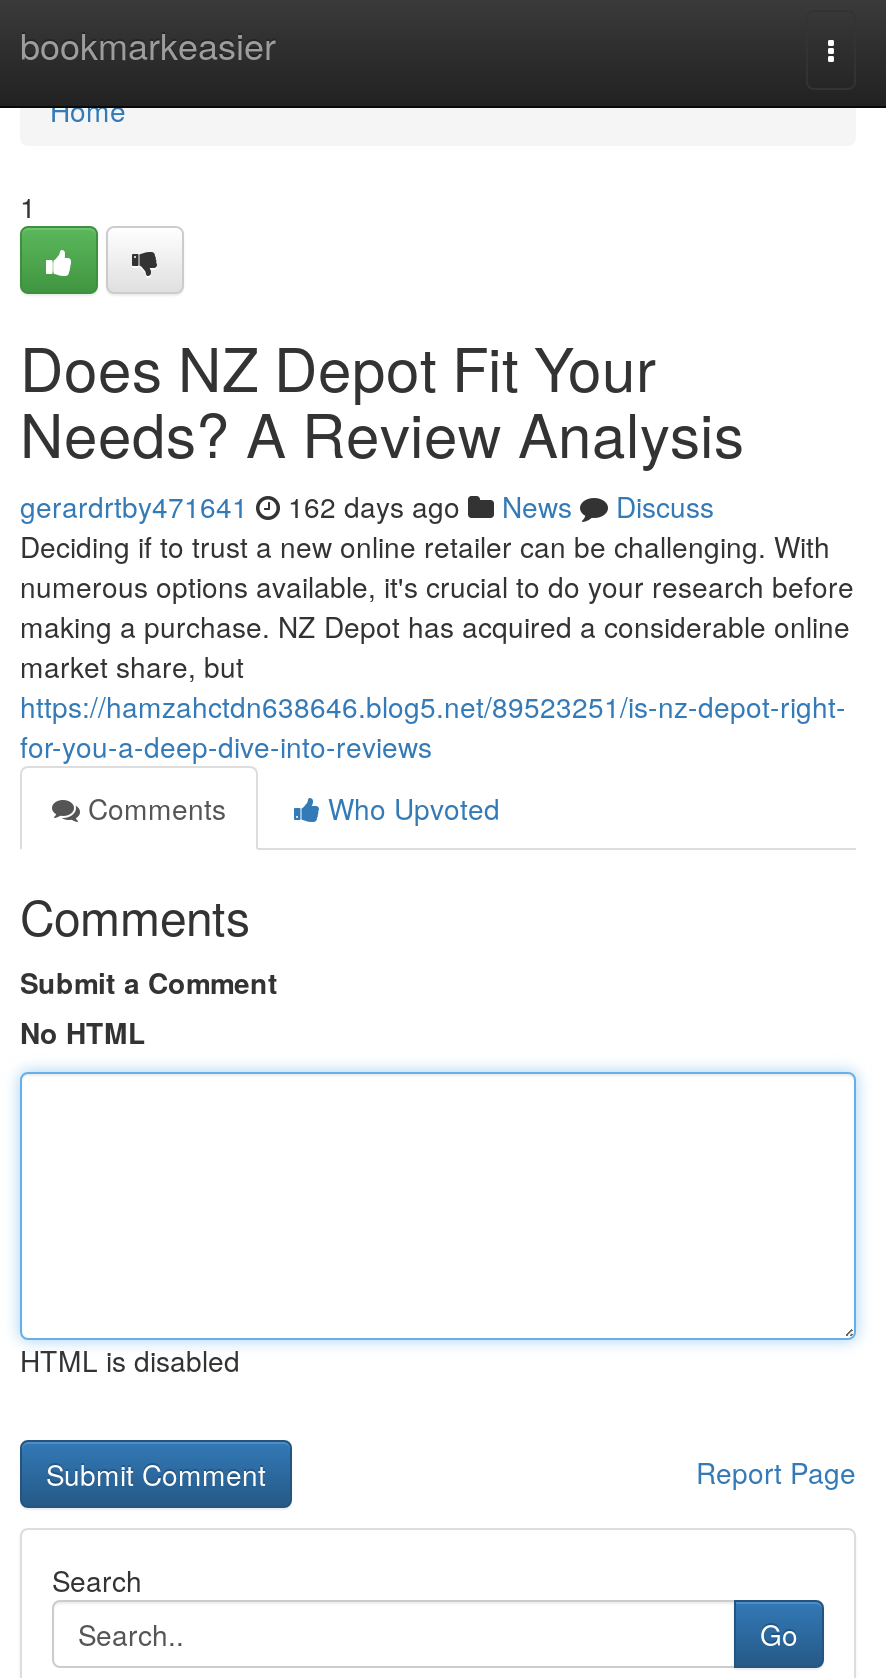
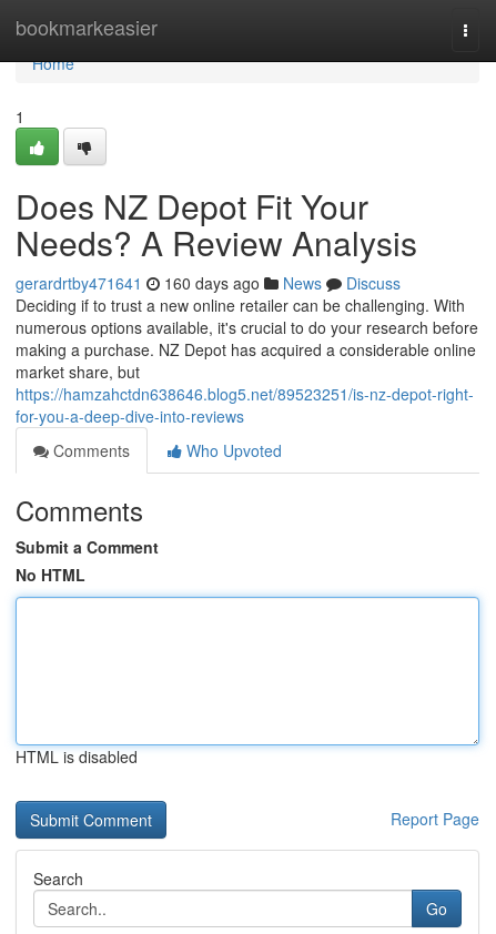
- gerardrtby471641 162 days ago News Discuss
+ gerardrtby471641 160 days ago News Discuss
